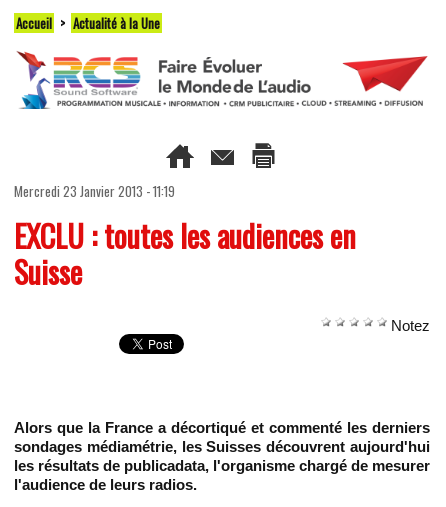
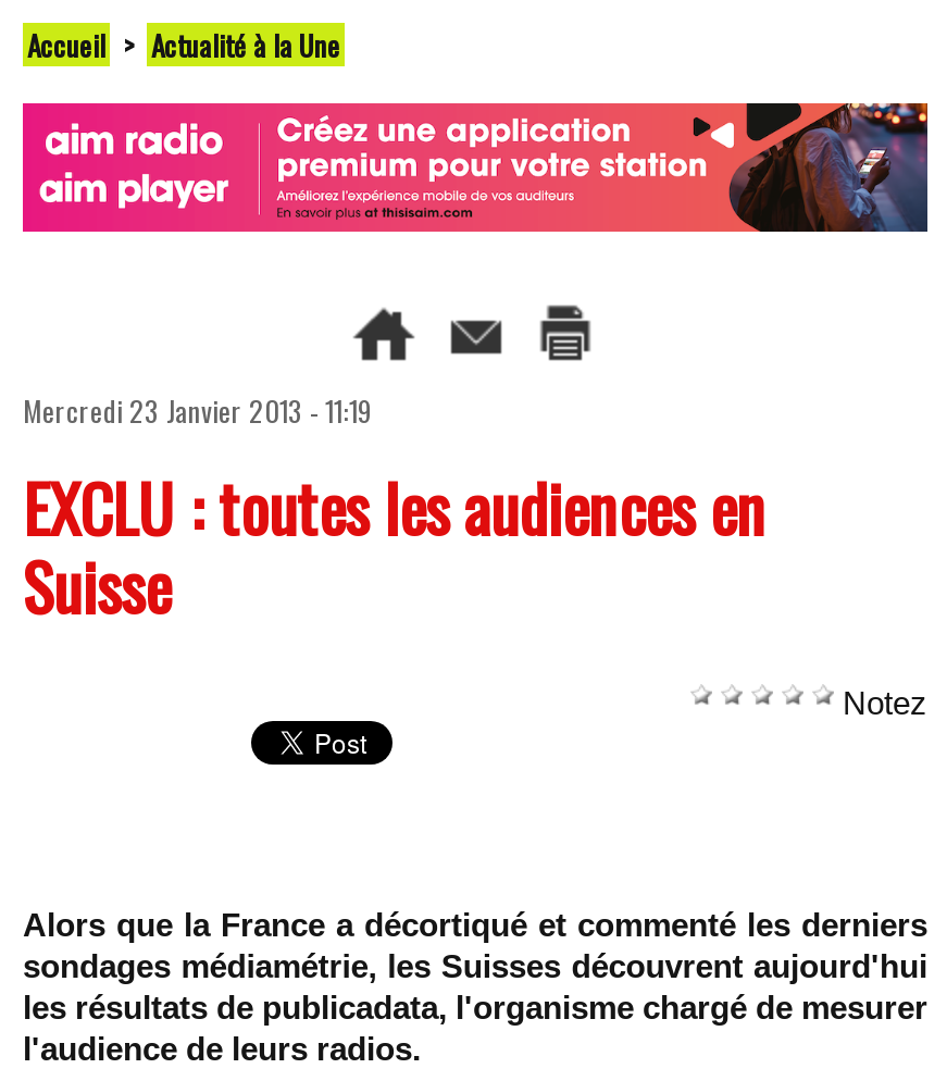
- [image]
+ [image]
